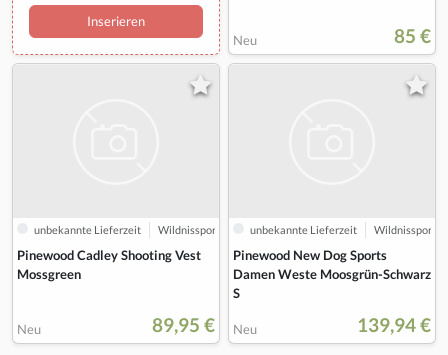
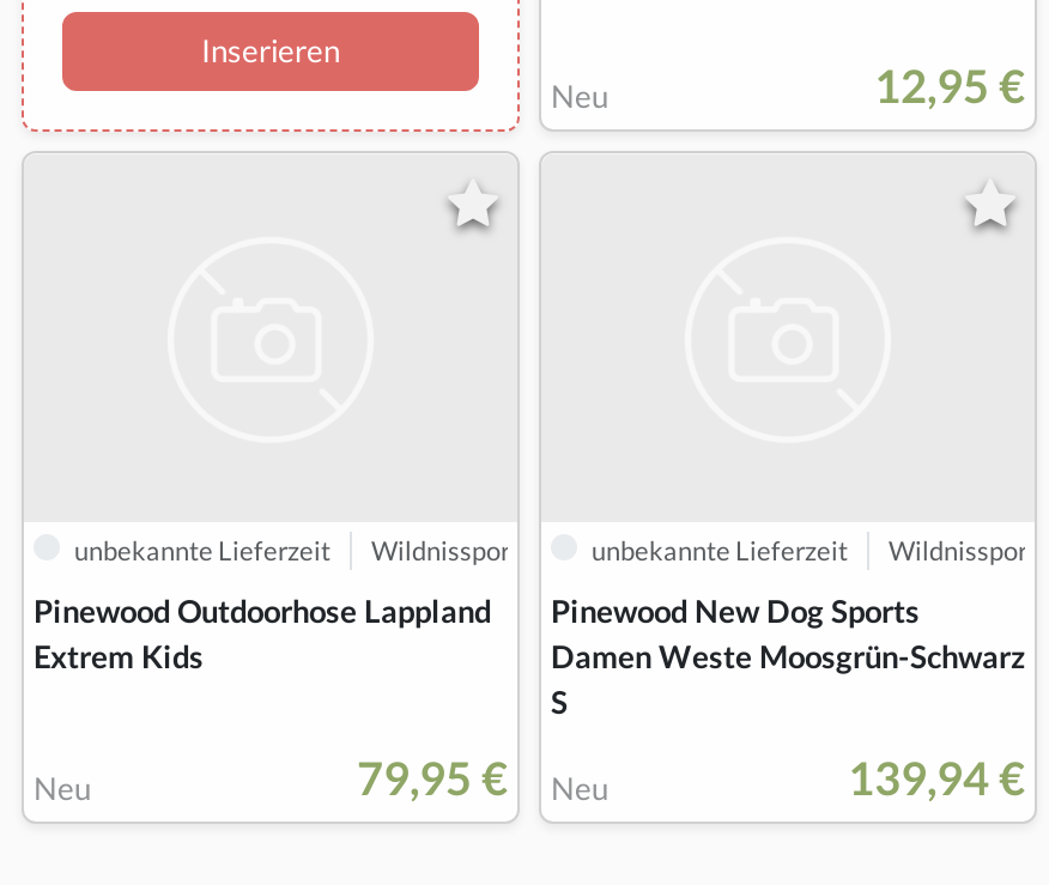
- 85 €
+ 12,95 €

- Pinewood Cadley Shooting Vest
- Mossgreen
+ Pinewood Outdoorhose Lappland
+ Extrem Kids

- 89,95 € Neu
+ 79,95 € Neu
